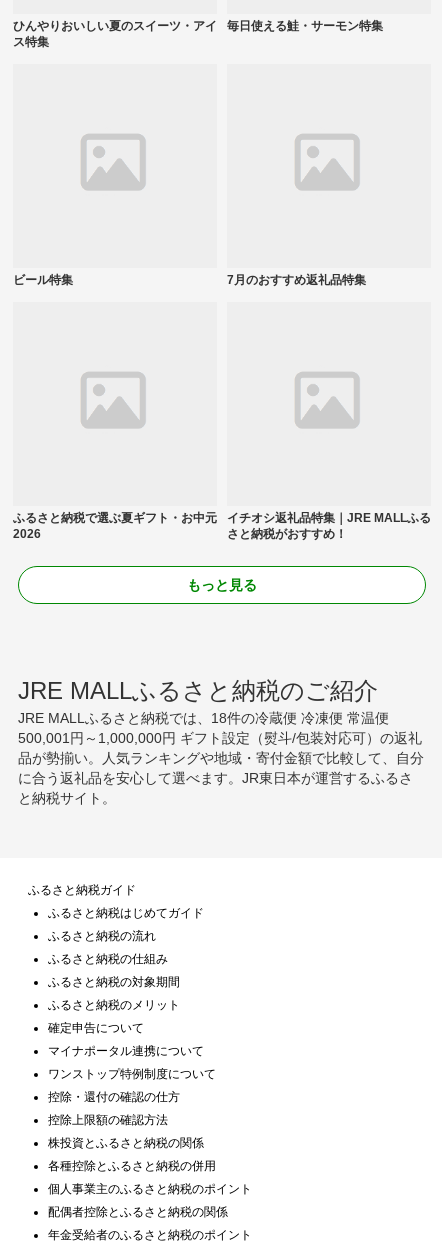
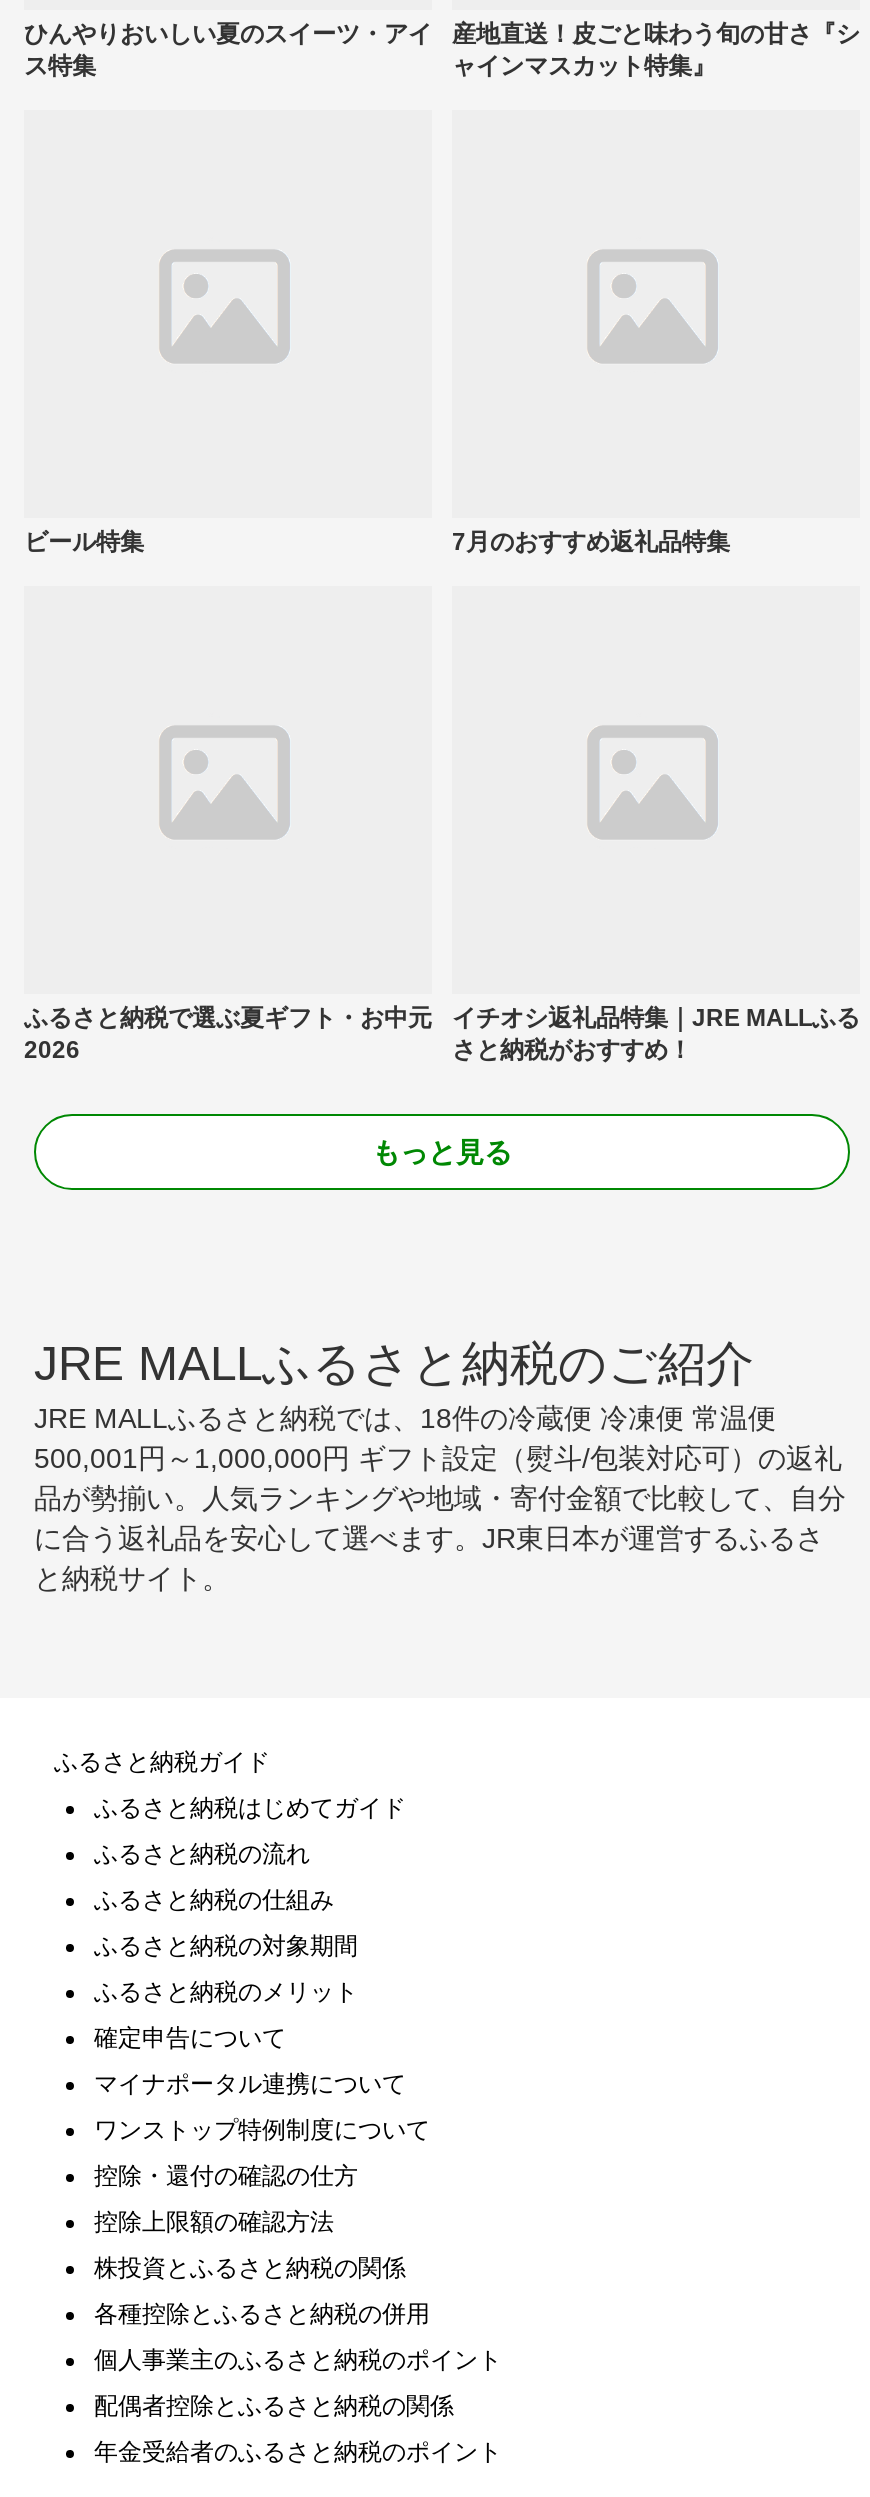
- 毎日使える鮭・サーモン特集
+ 産地直送！皮ごと味わう旬の甘さ『シ
+ ャインマスカット特集』
